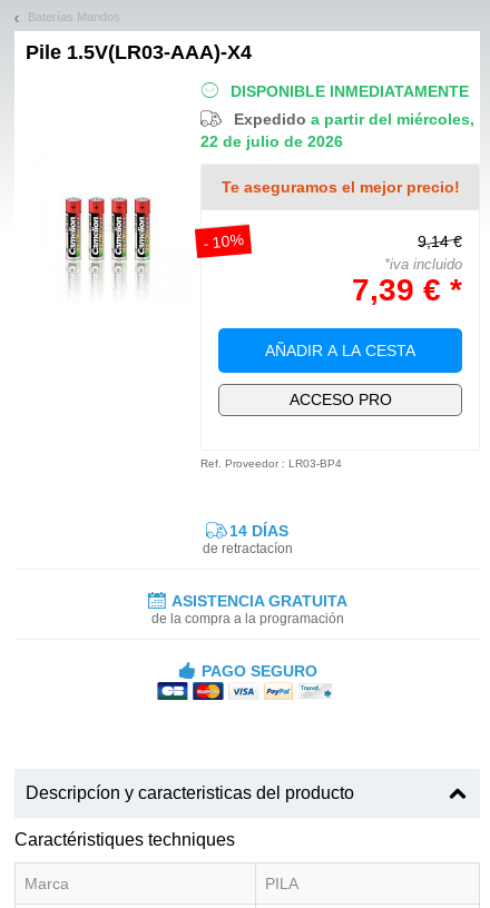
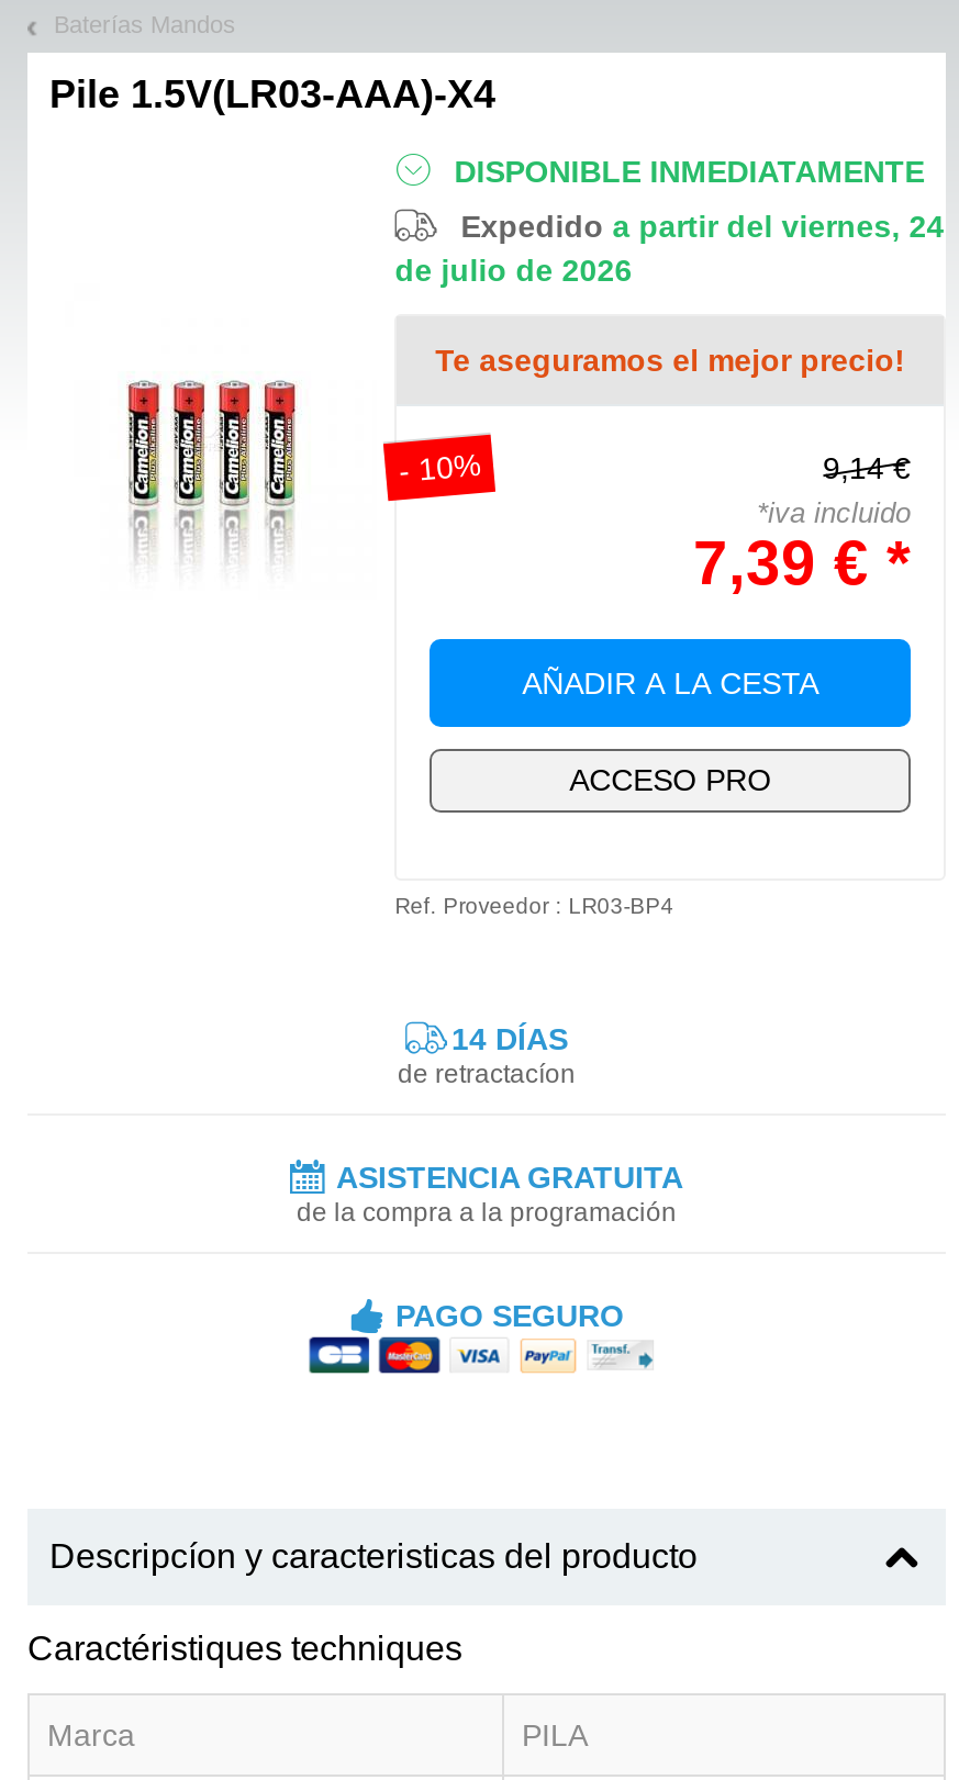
- Expedido a partir del miércoles,
- 22 de julio de 2026
+ Expedido a partir del viernes, 24
+ de julio de 2026
